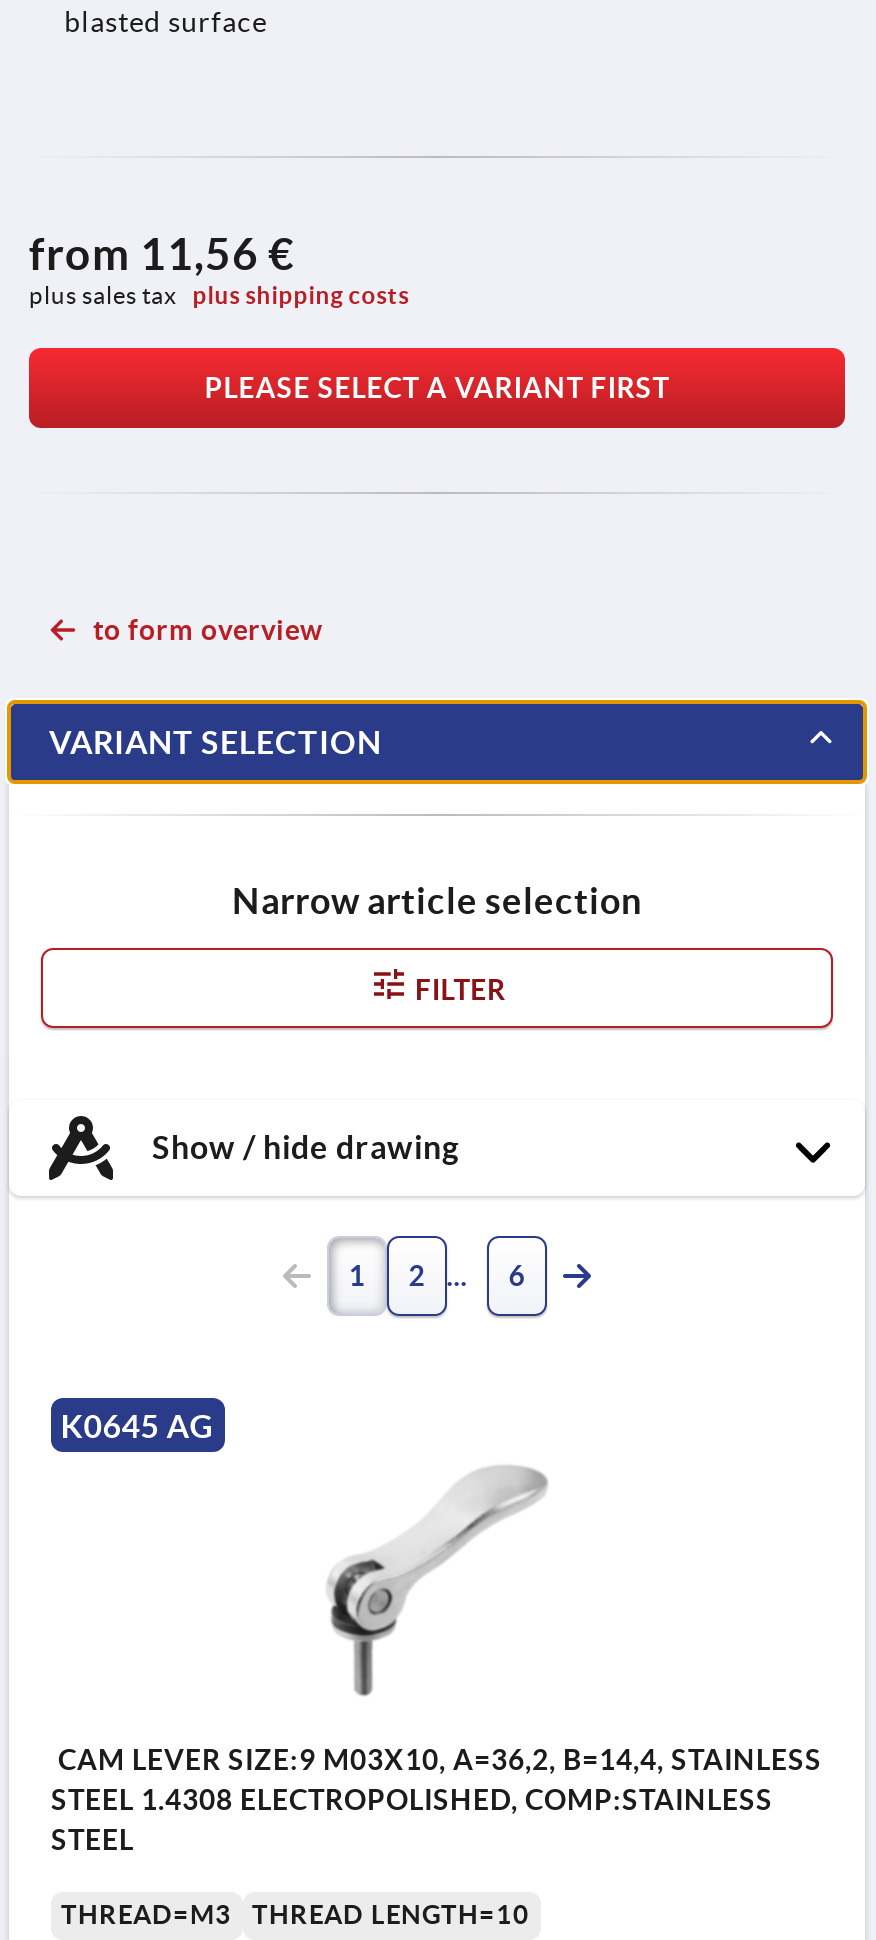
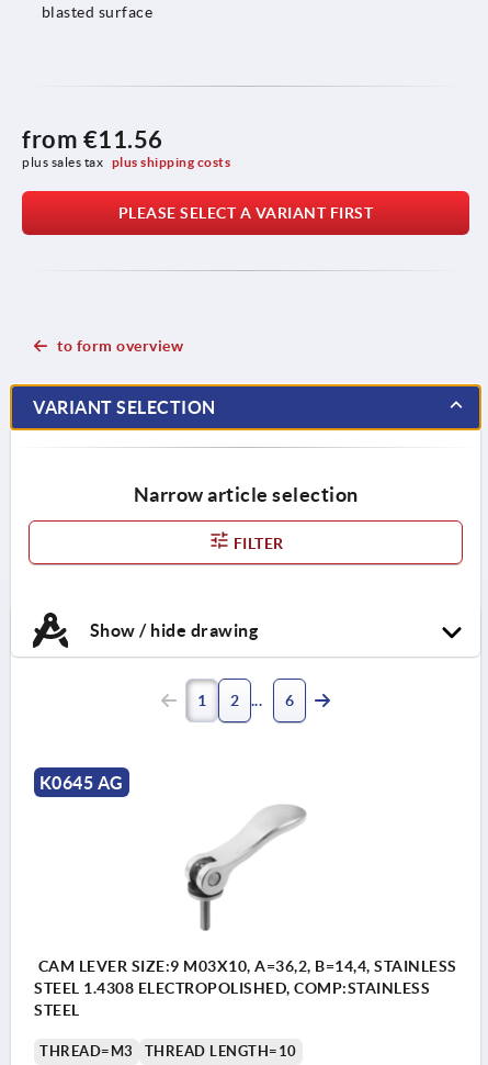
- from 11,56 €
+ from €11.56
